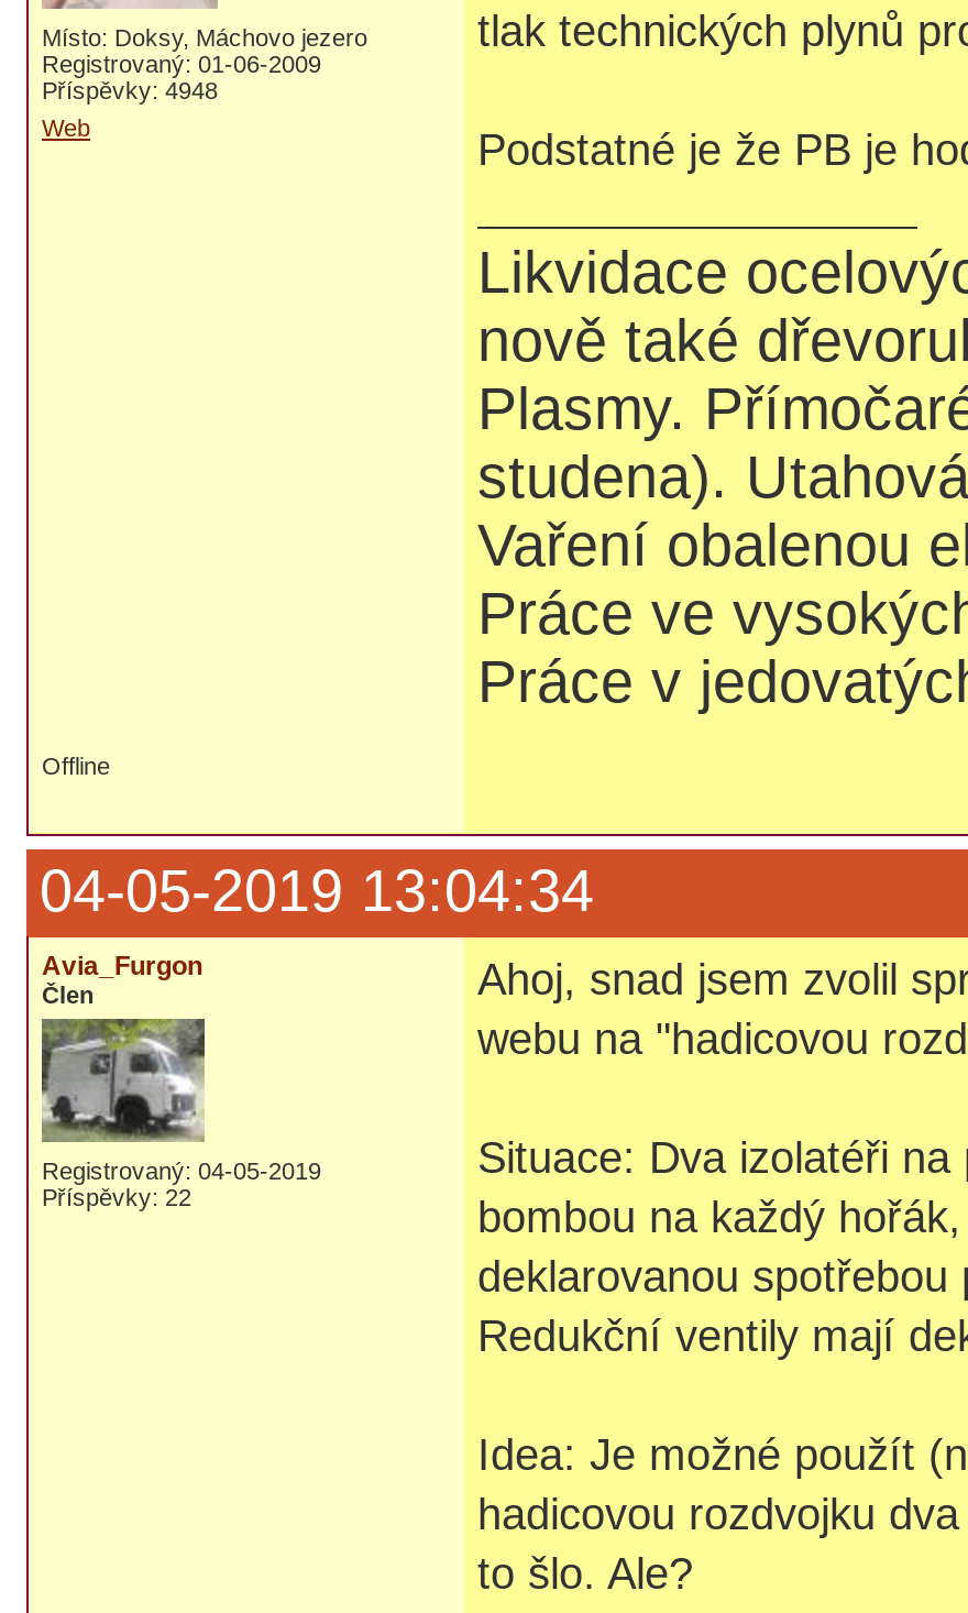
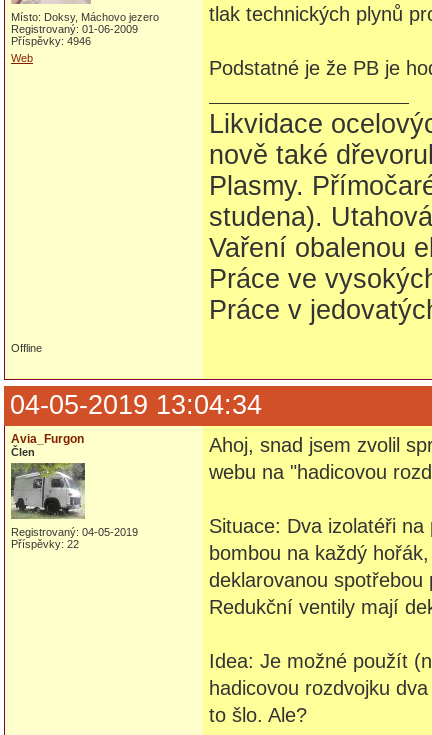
- Příspěvky: 4948
+ Příspěvky: 4946
